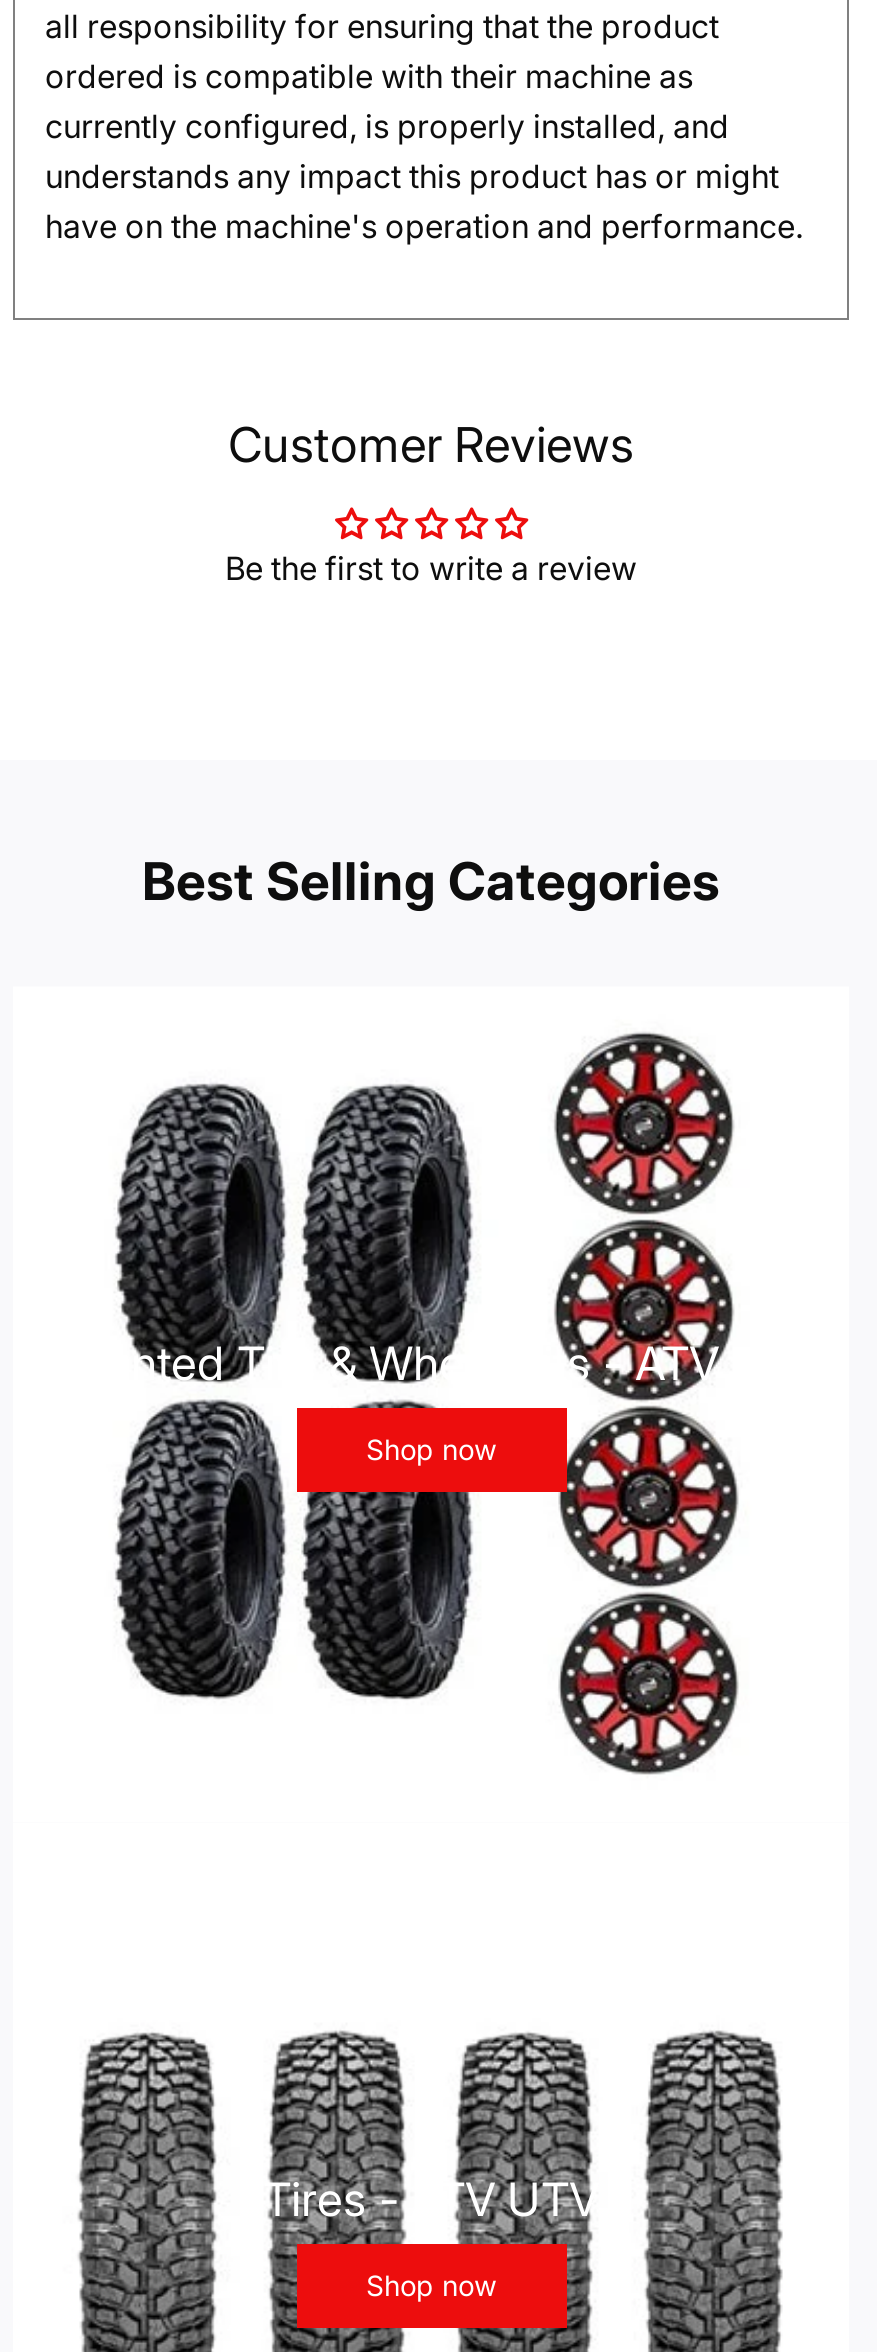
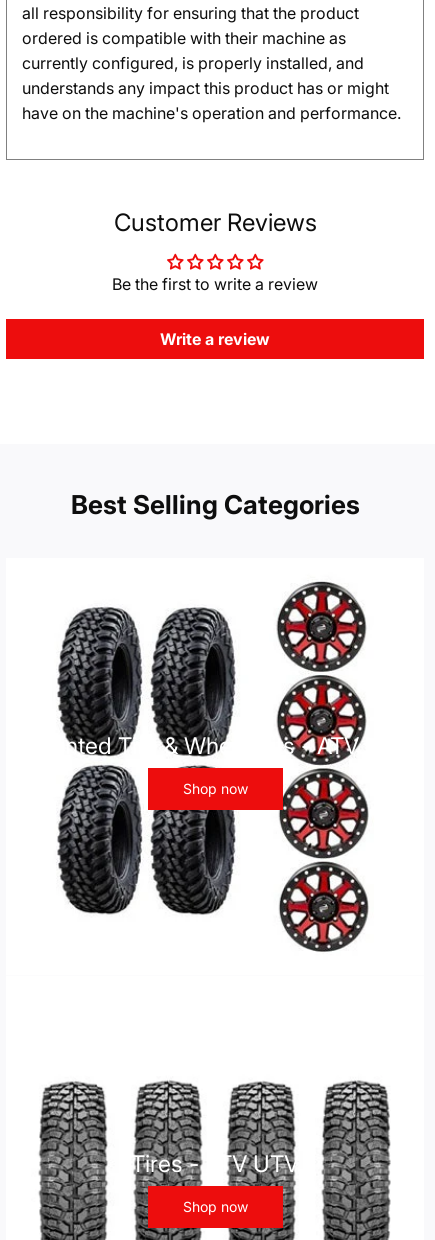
+ Write a review
